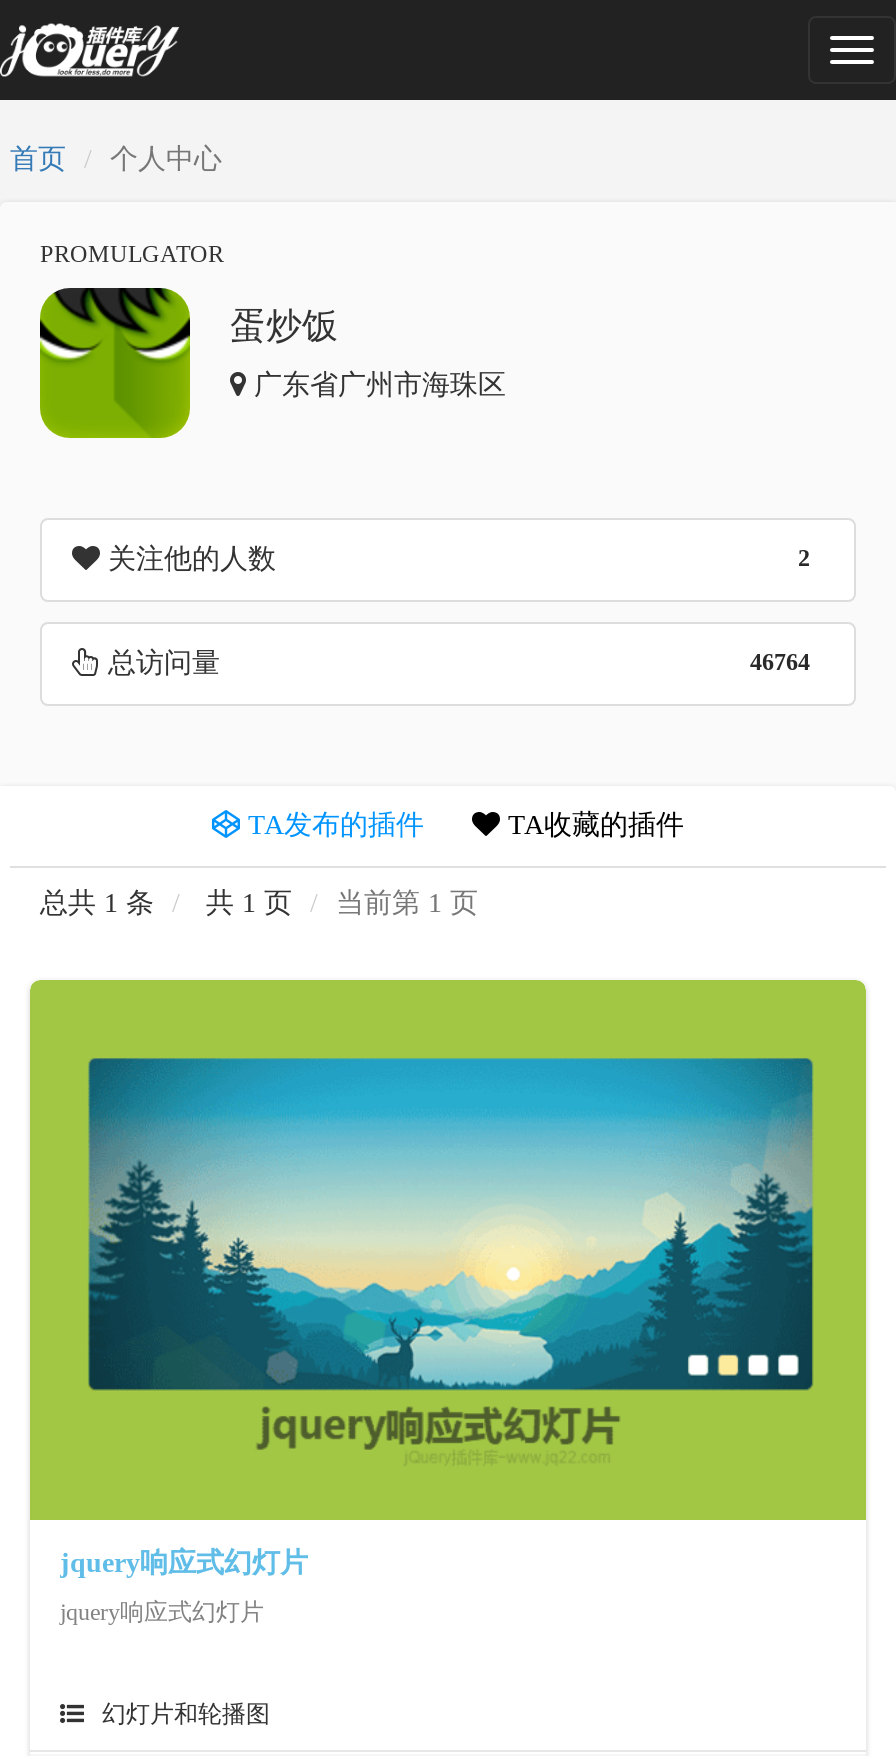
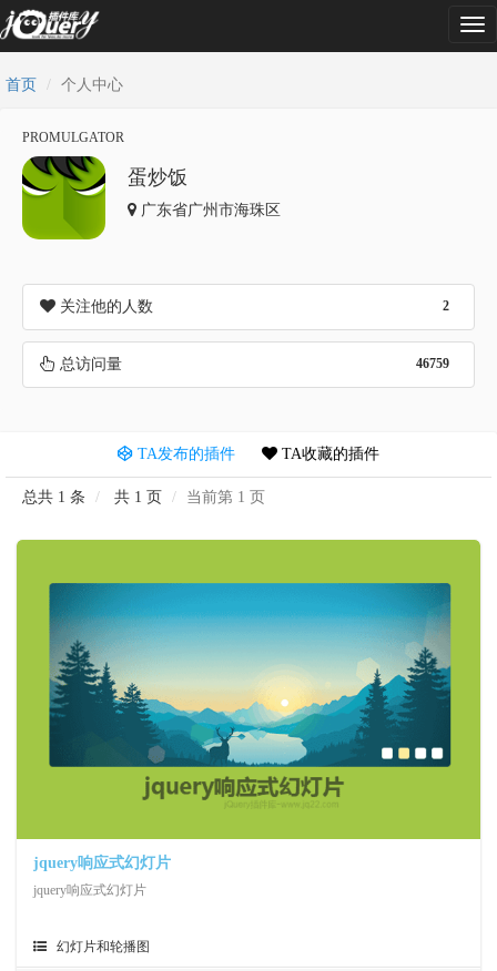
- 46764
+ 46759
